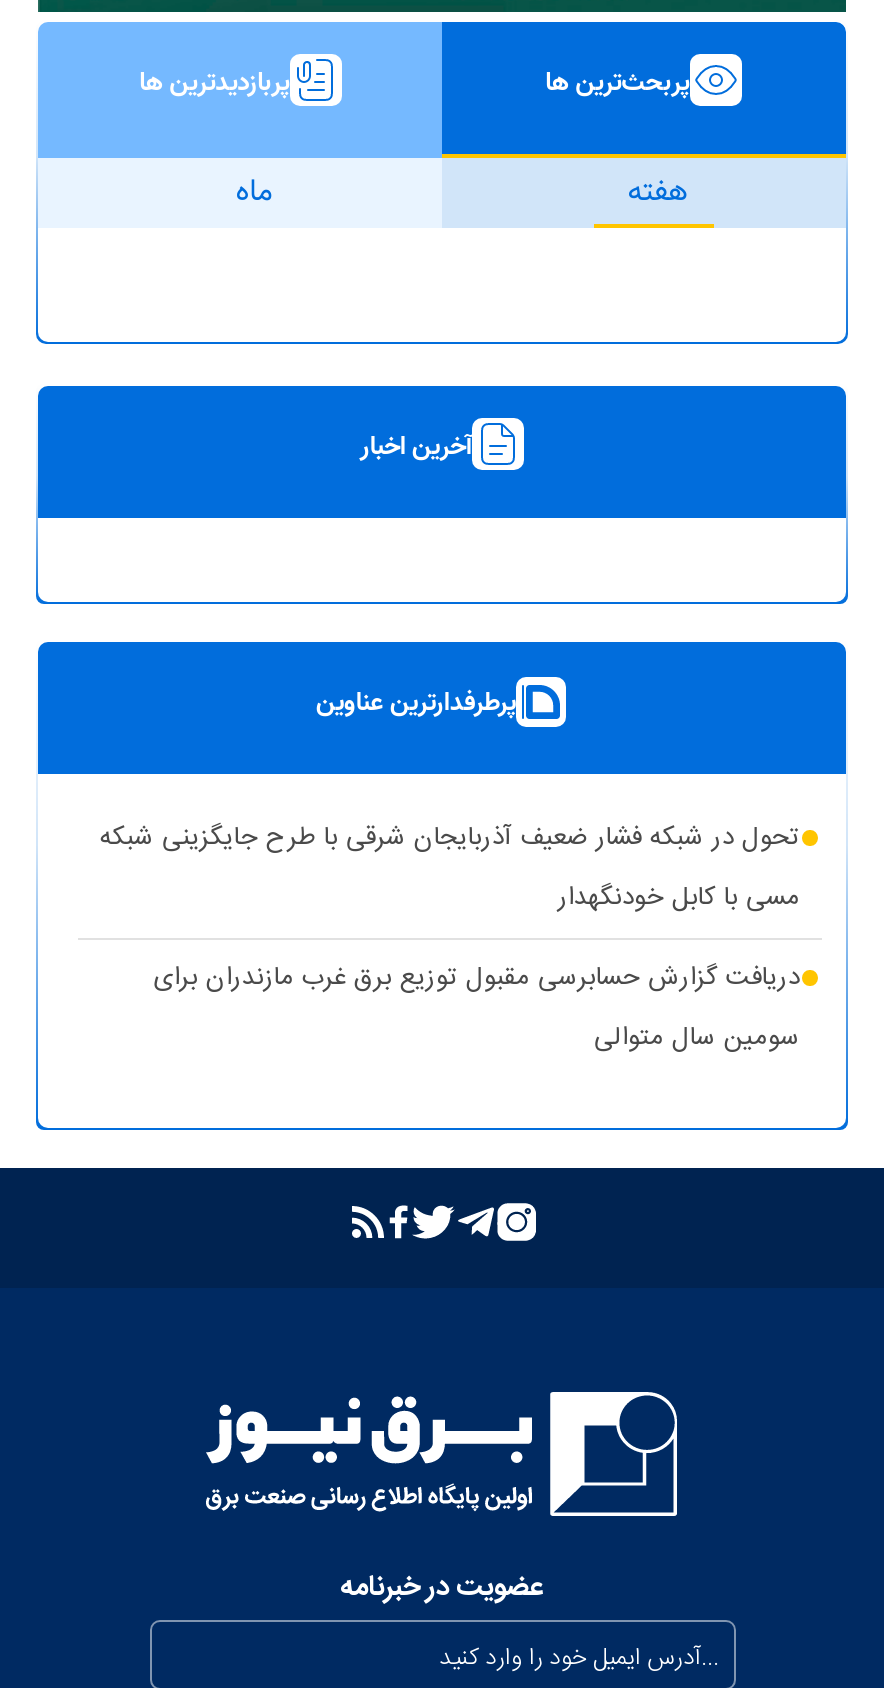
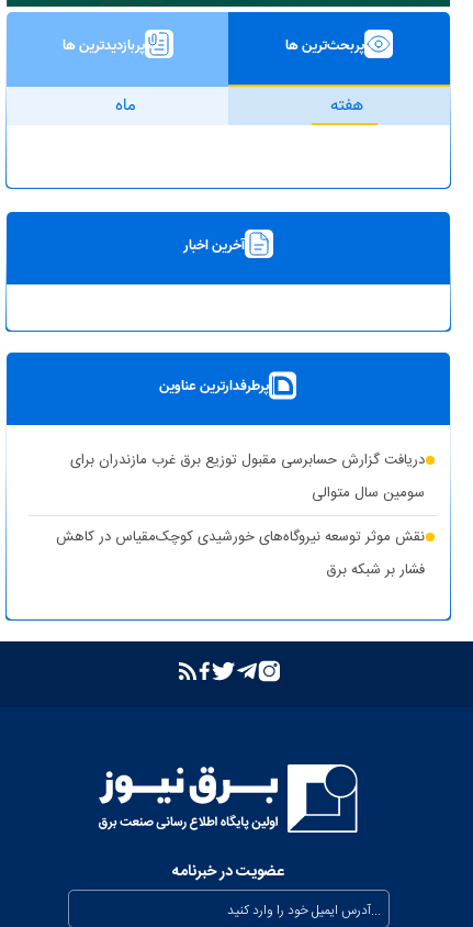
- تحول در شبکه فشار ضعیف آذربایجان شرقی با طرح جایگزینی شبکه
- مسی با کابل خودنگهدار

moved up: دریافت گزارش حسابرسی مقبول توزیع برق غرب مازندران برای | سومین سال متوالی

+ نقش موثر توسعه نیروگاه‌های خورشیدی کوچک‌مقیاس در کاهش
+ فشار بر شبکه برق
